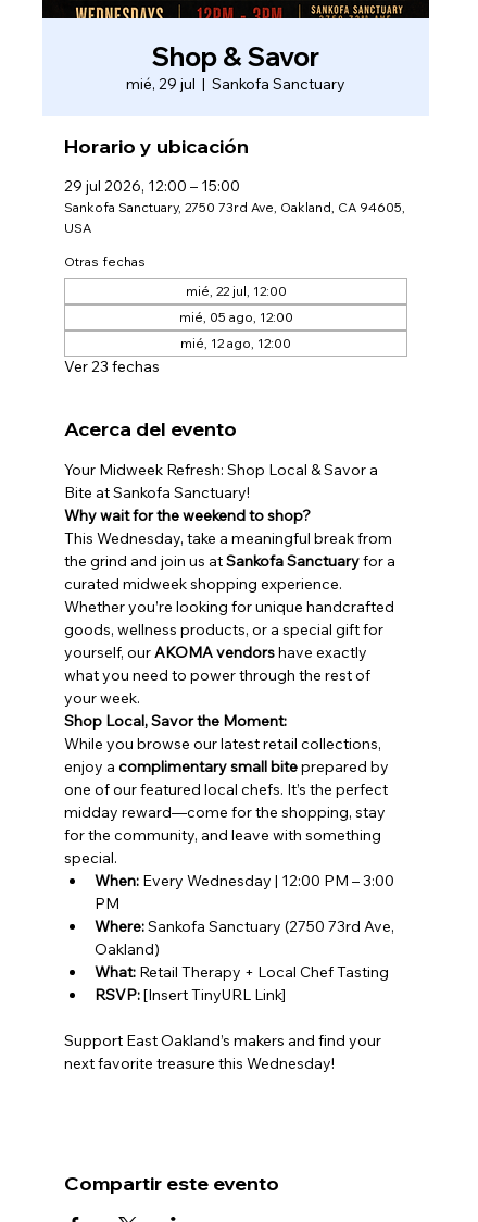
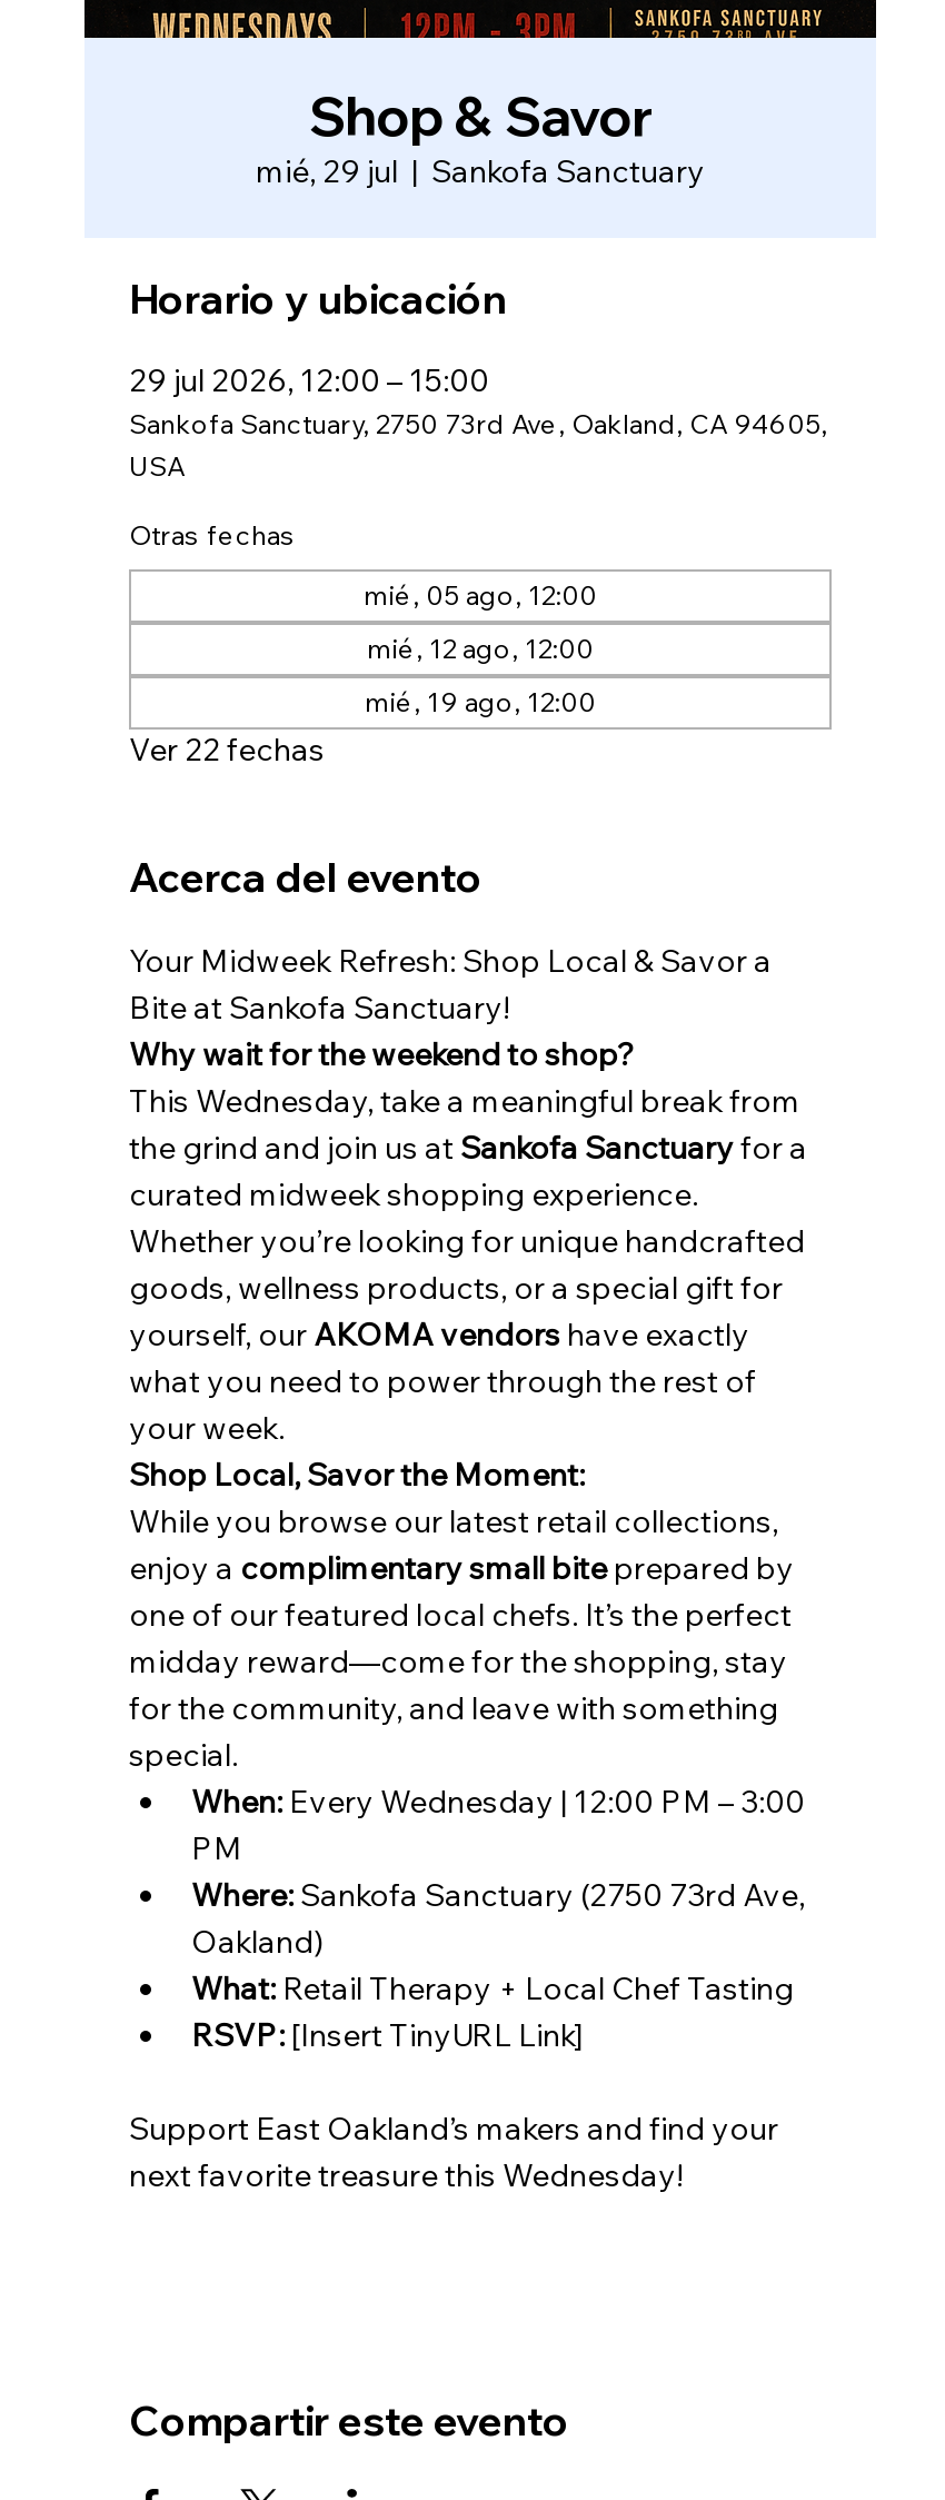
- mié, 22 jul, 12:00

moved up: mié, 05 ago, 12:00 | mié, 12 ago, 12:00

- Ver 23 fechas
+ mié, 19 ago, 12:00
+ Ver 22 fechas
